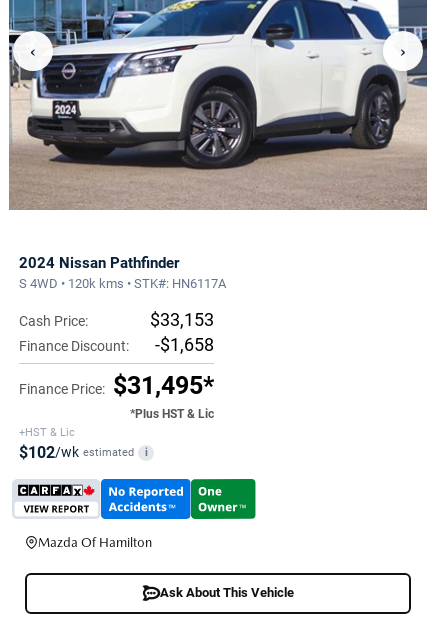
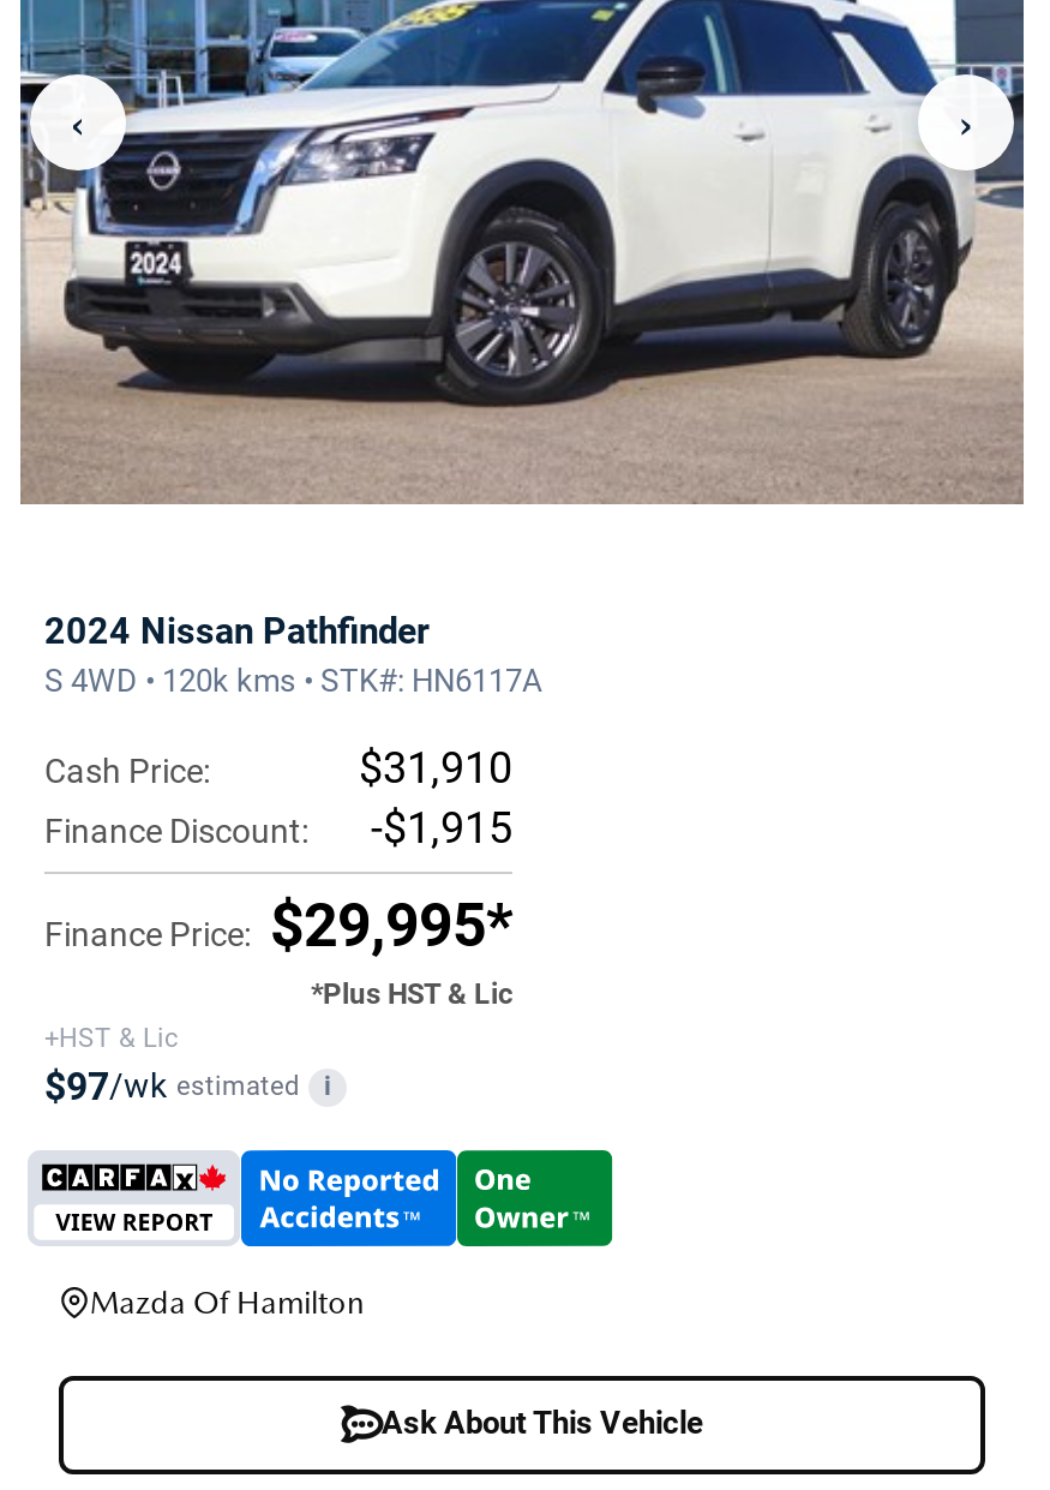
- $33,153
+ $31,910

- Finance Discount: -$1,658
+ Finance Discount: -$1,915

- Finance Price: $31,495*
+ Finance Price: $29,995*

- $102/wk estimated i
+ $97/wk estimated i
